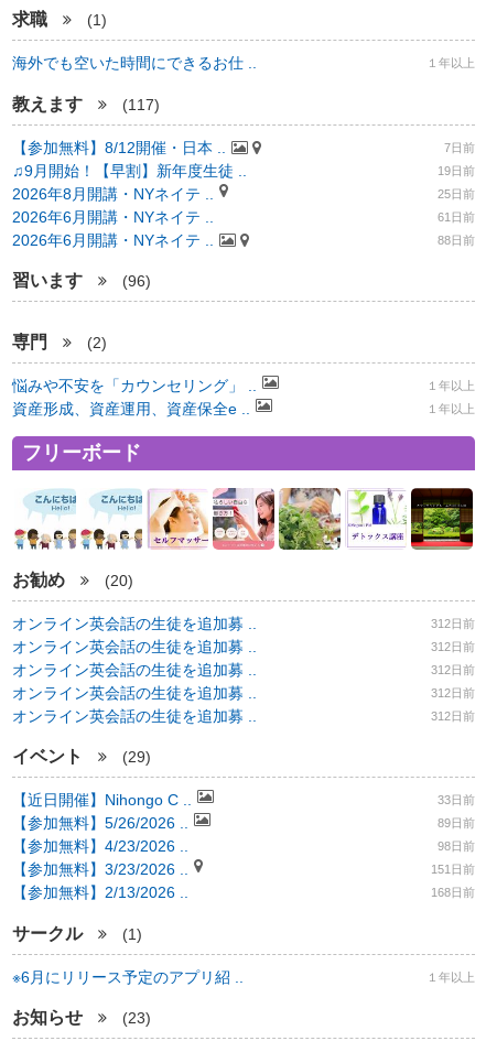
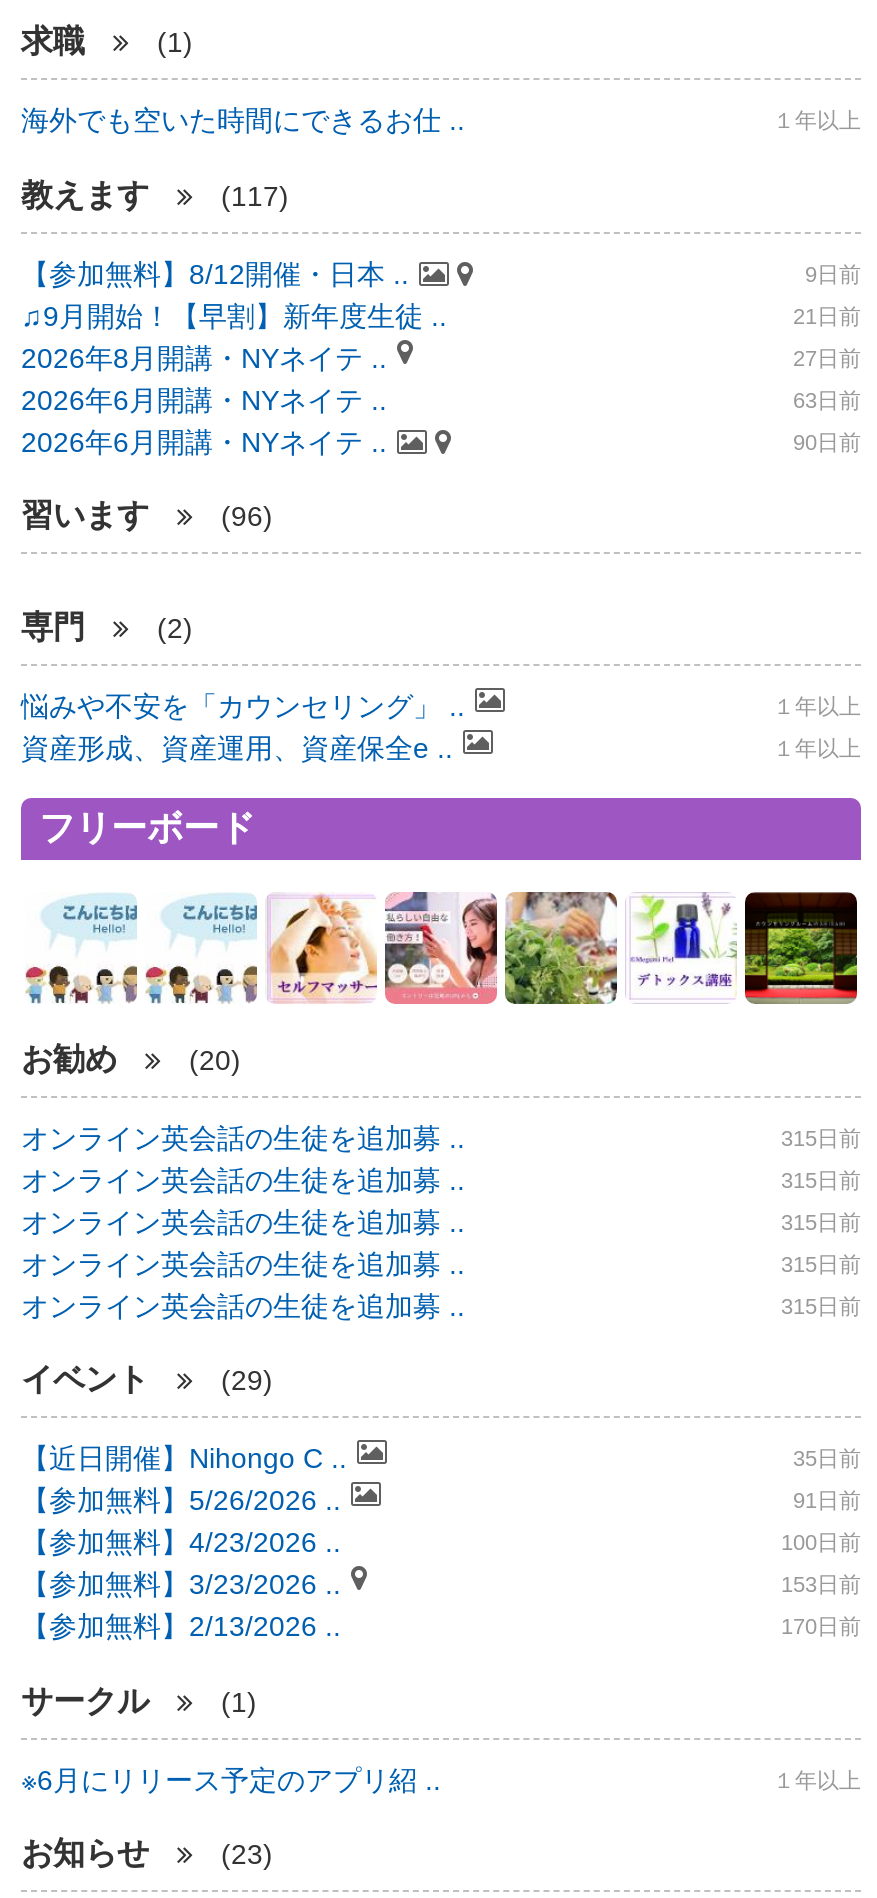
- 7日前
+ 9日前

- 19日前
+ 21日前

- 25日前
+ 27日前

- 61日前
+ 63日前

- 88日前
+ 90日前

- 312日前
+ 315日前

- 312日前
+ 315日前

- 312日前
+ 315日前

- 312日前
+ 315日前

- 312日前
+ 315日前

- 33日前
+ 35日前

- 89日前
+ 91日前

- 98日前
+ 100日前

- 151日前
+ 153日前

- 168日前
+ 170日前
